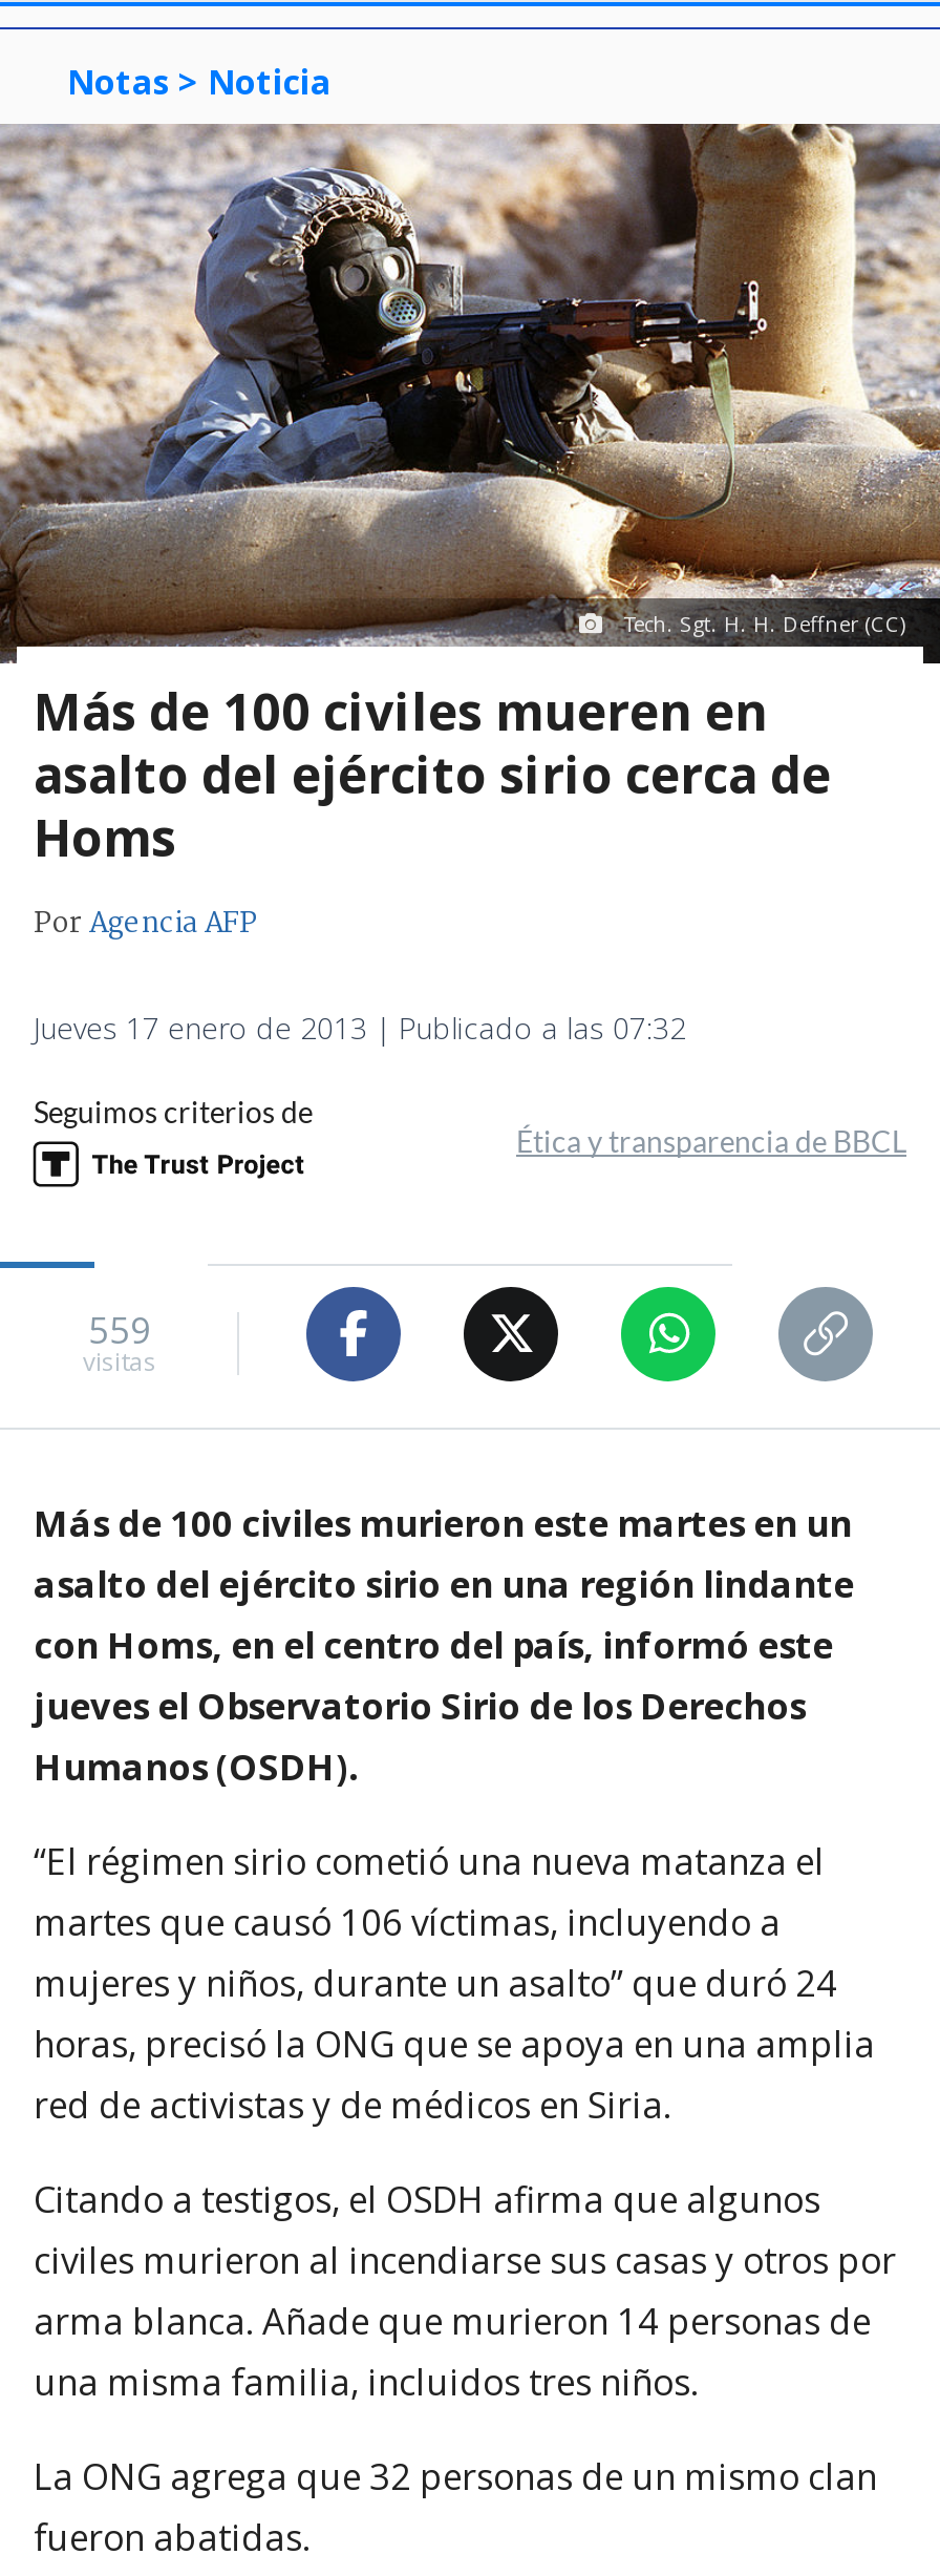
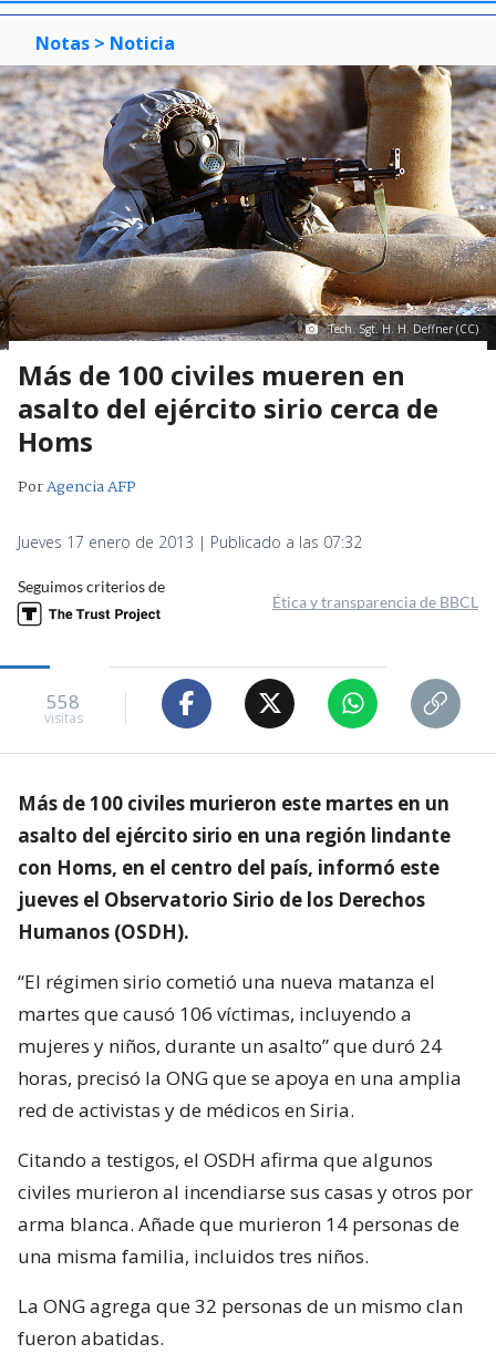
- 559
+ 558
